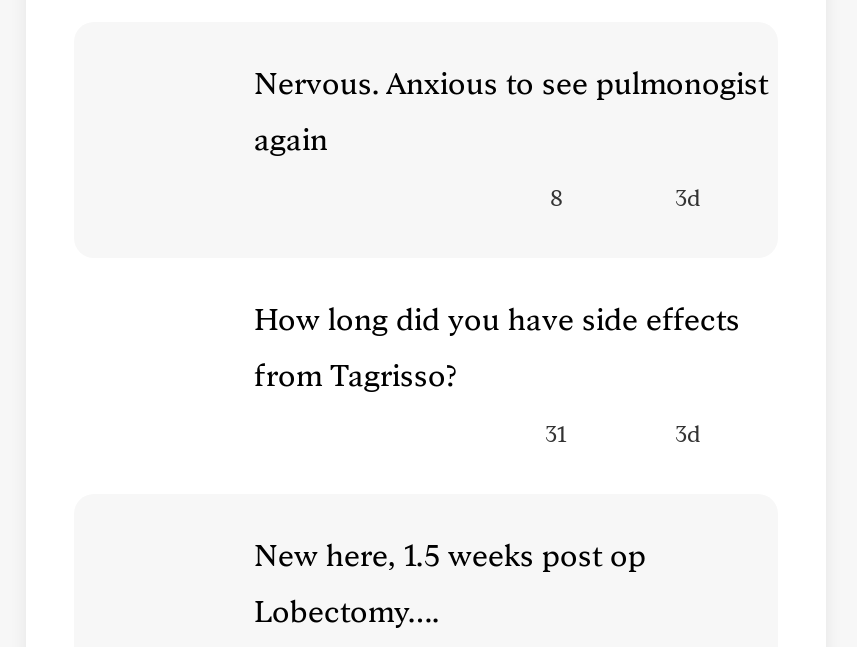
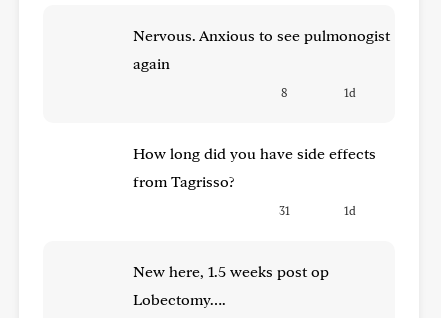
- 3d
+ 1d

- 3d
+ 1d
